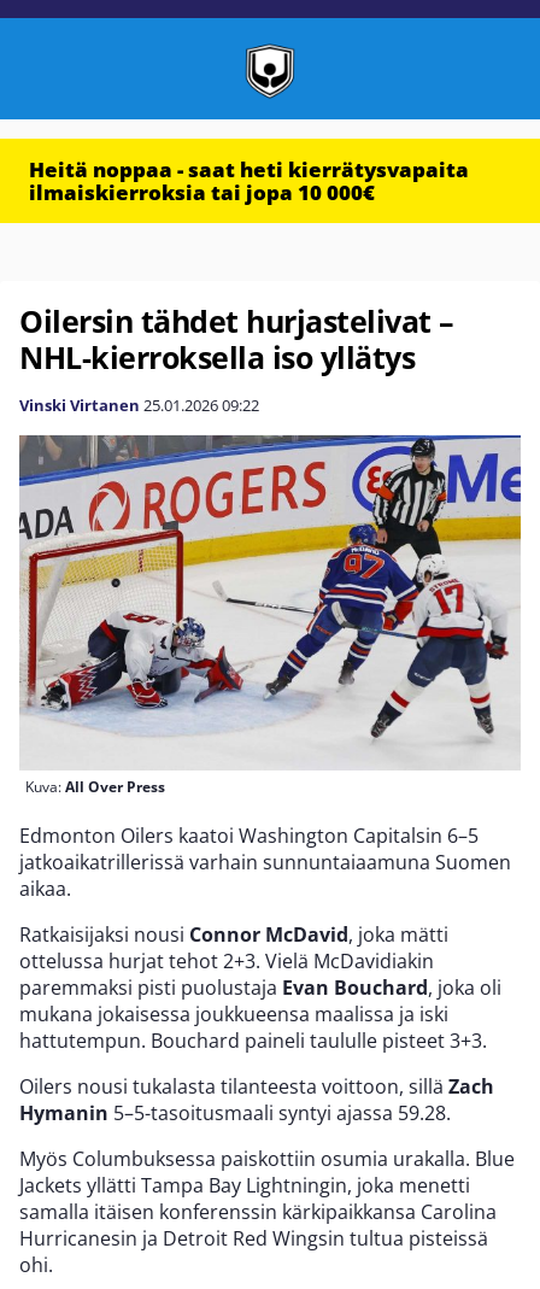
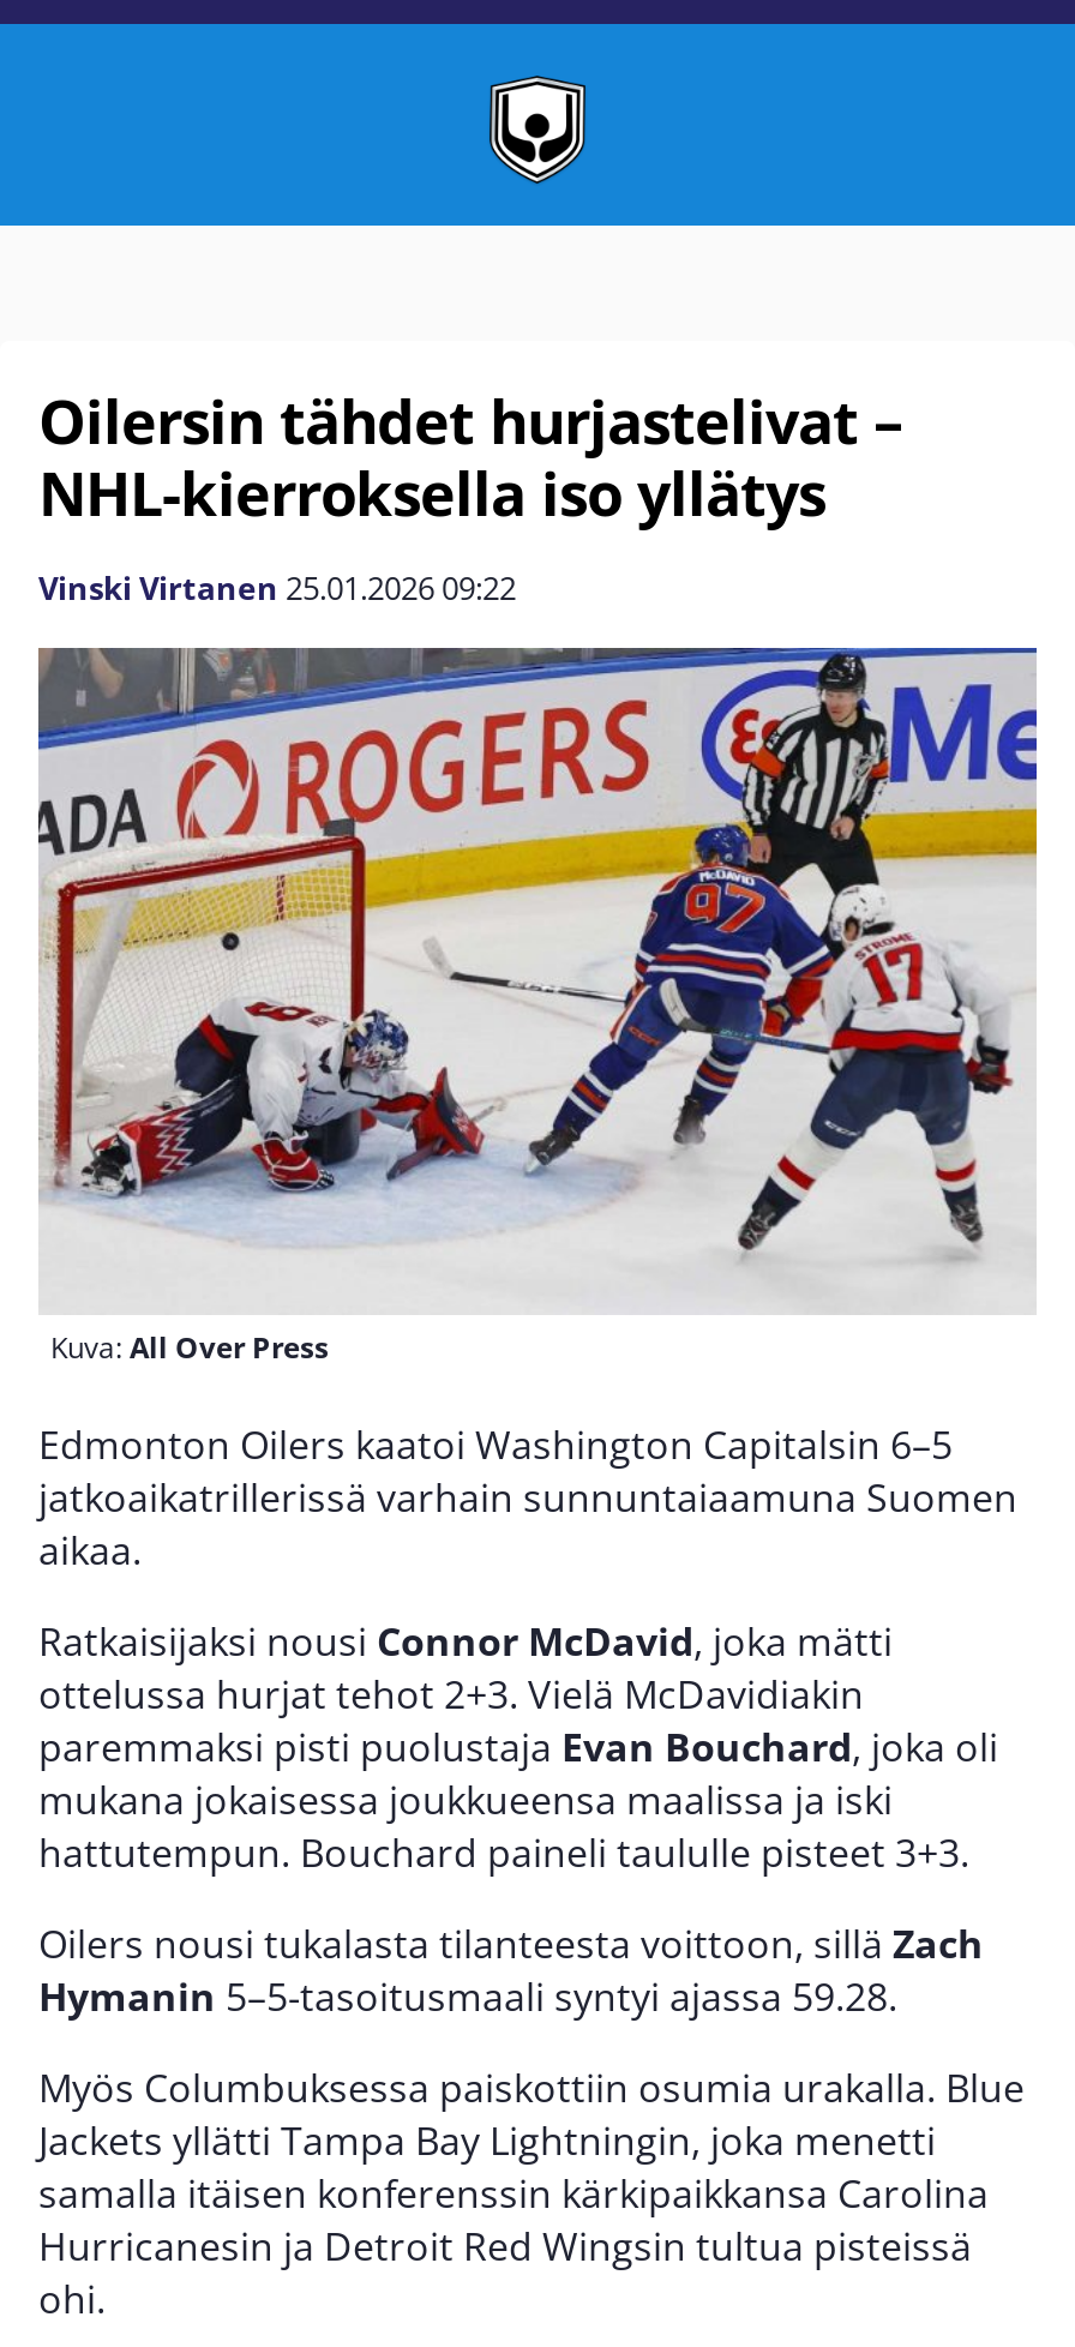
- Heitä noppaa - saat heti kierrätysvapaita
- ilmaiskierroksia tai jopa 10 000€
